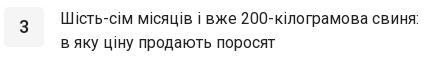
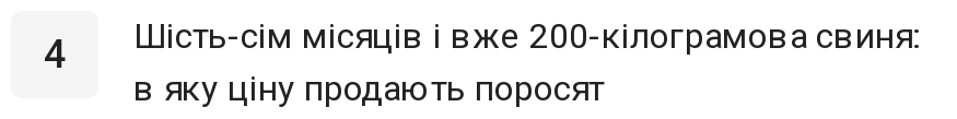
- 3 Шість-сім місяців і вже 200-кілограмова свиня:
+ 4 Шість-сім місяців і вже 200-кілограмова свиня:
